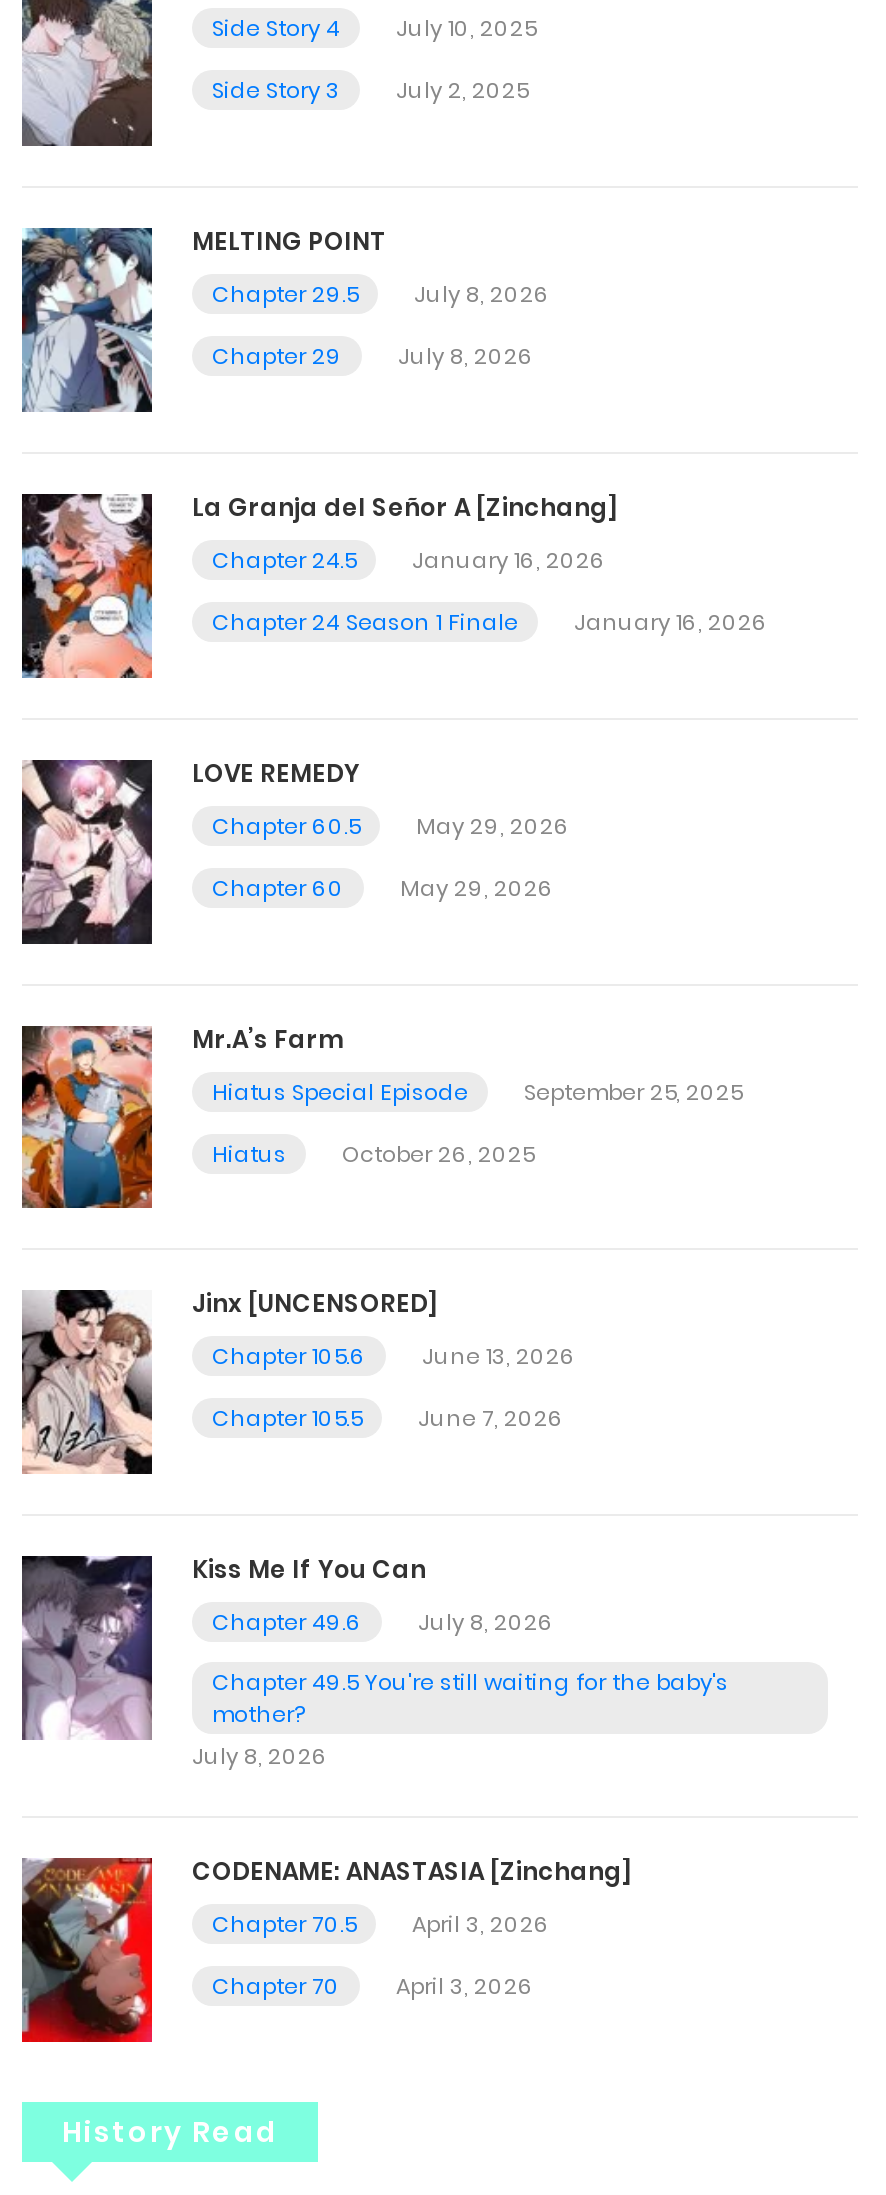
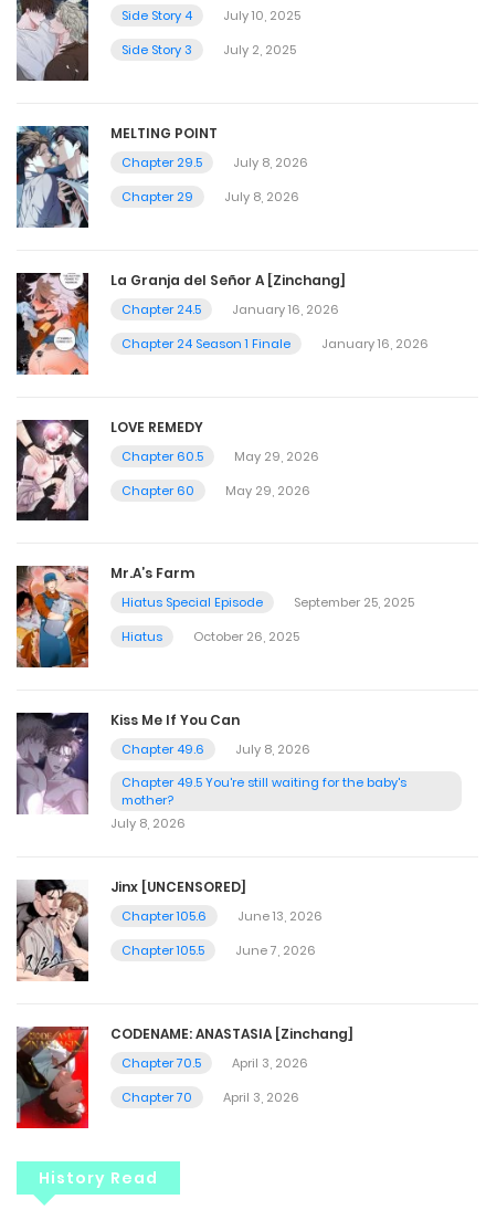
moved down: [image] | Jinx [UNCENSORED] | Chapter 105.6 | June 13, 2026 | Chapter 105.5 | June 7, 2026

moved up: [image] | Kiss Me If You Can | Chapter 49.6 | July 8, 2026 | Chapter 49.5 You're still waiting for the baby's | mother? | July 8, 2026
